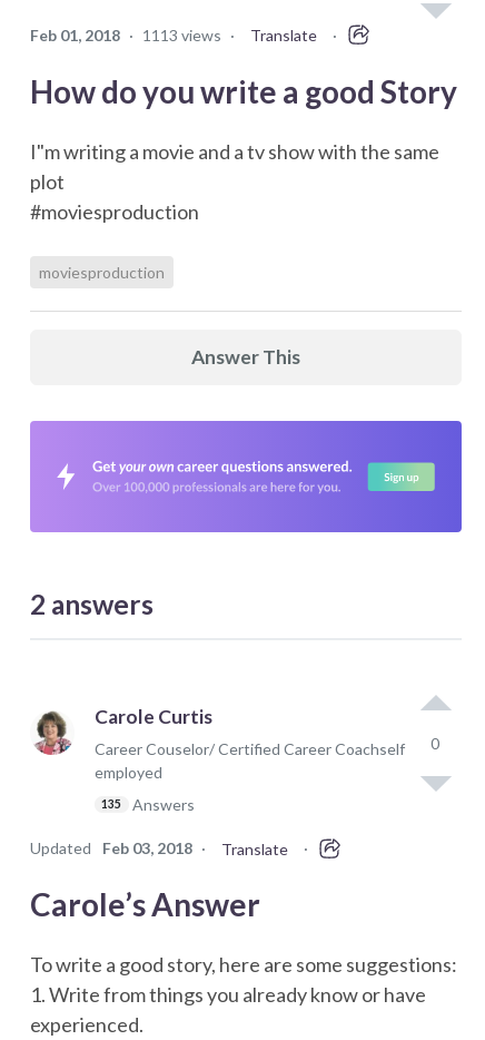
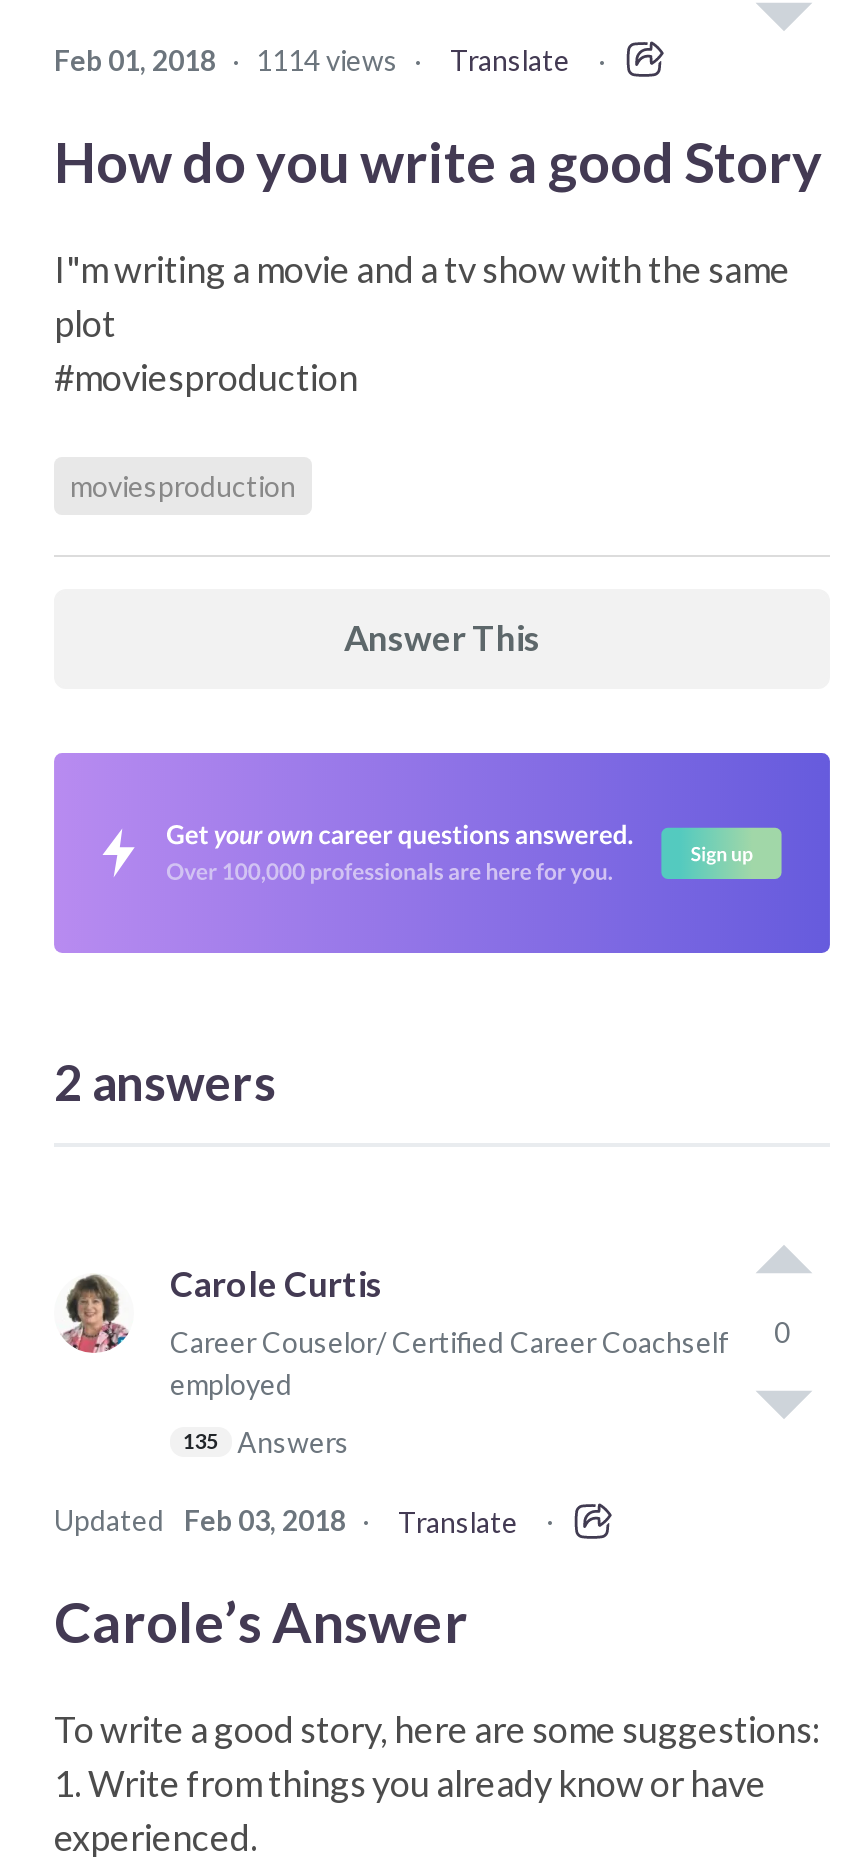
- Feb 01, 2018 · 1113 views ·
+ Feb 01, 2018 · 1114 views ·
